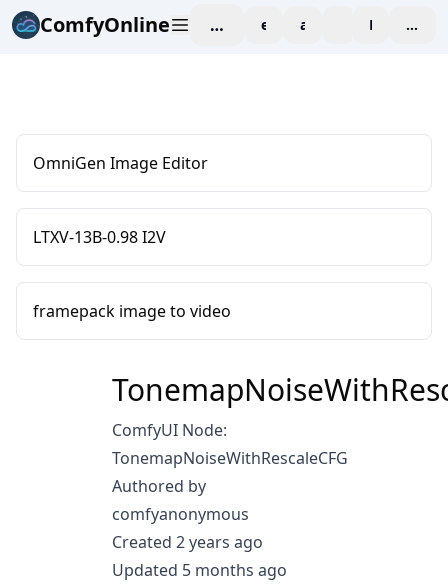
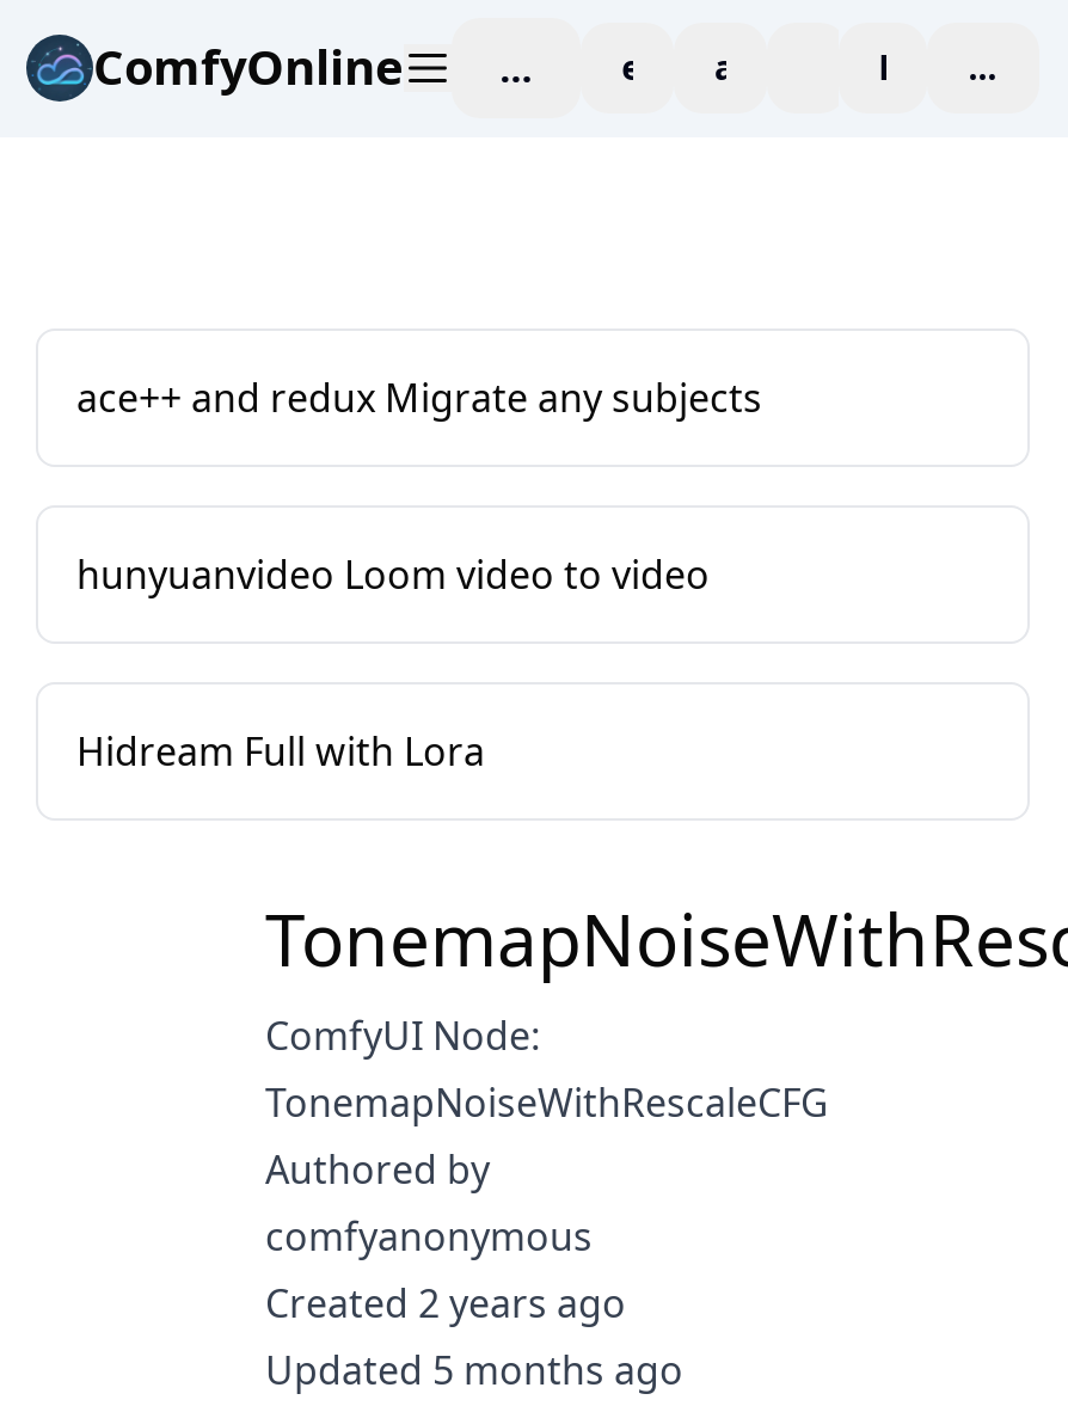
- OmniGen Image Editor
+ ace++ and redux Migrate any subjects

- LTXV-13B-0.98 I2V
+ hunyuanvideo Loom video to video

- framepack image to video
+ Hidream Full with Lora
